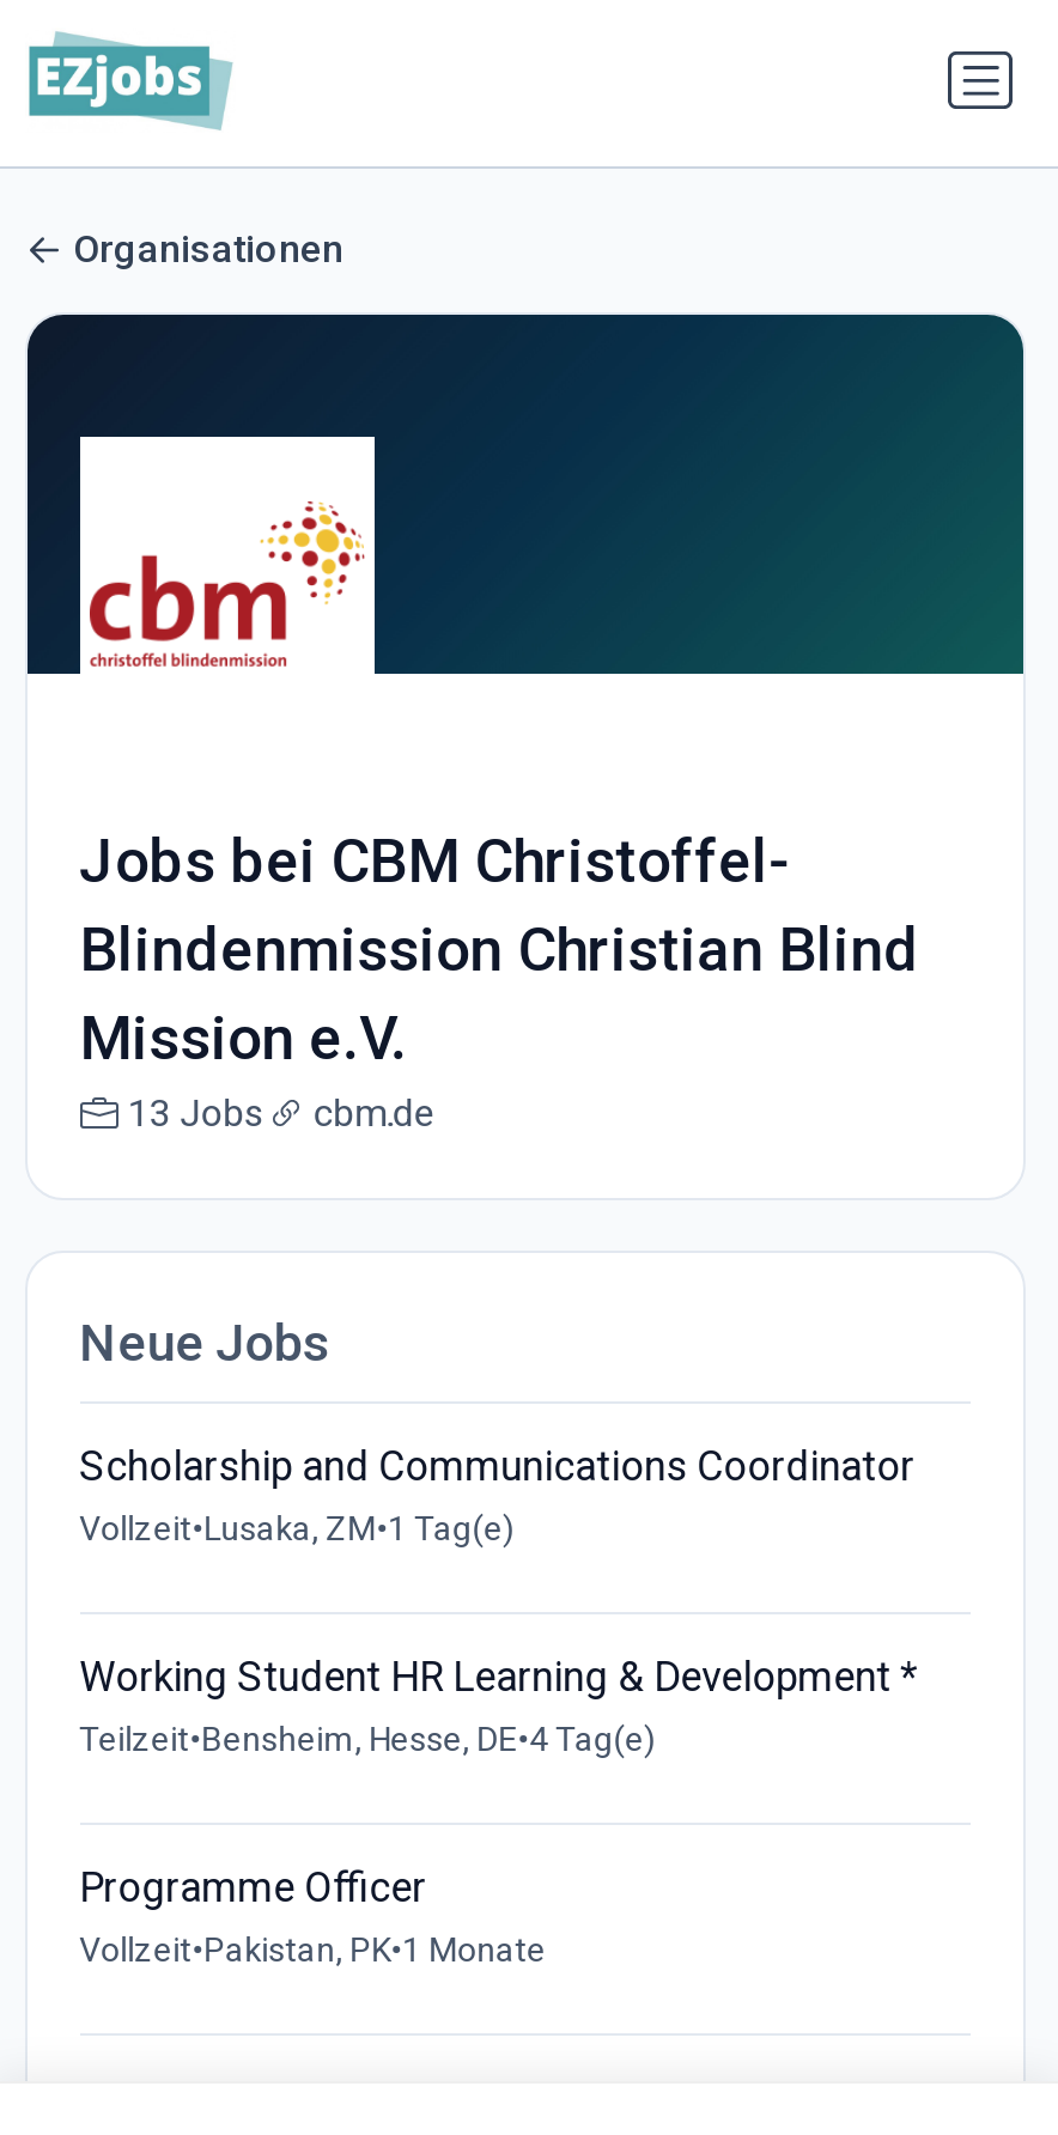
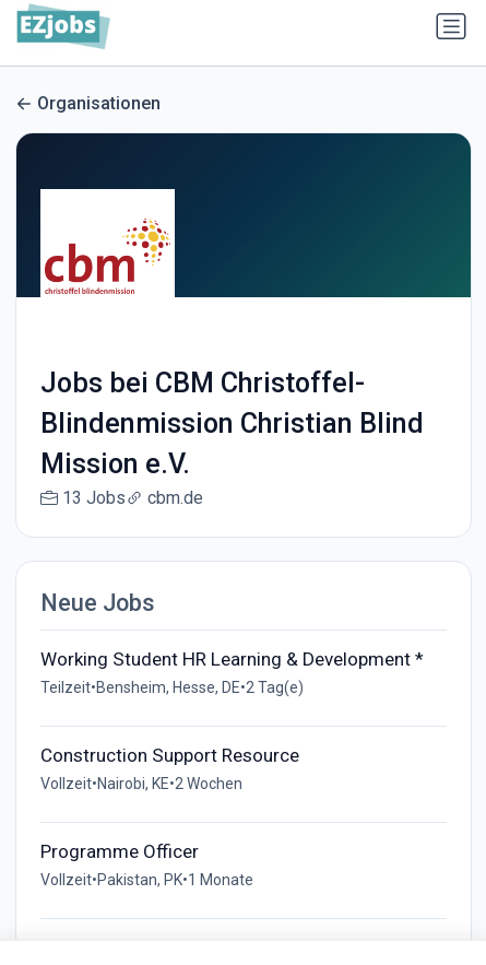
- Scholarship and Communications Coordinator
- Vollzeit•Lusaka, ZM•1 Tag(e)

moved up: Working Student HR Learning & Development *

- Teilzeit•Bensheim, Hesse, DE•4 Tag(e)
+ Teilzeit•Bensheim, Hesse, DE•2 Tag(e)
+ Construction Support Resource
+ Vollzeit•Nairobi, KE•2 Wochen
